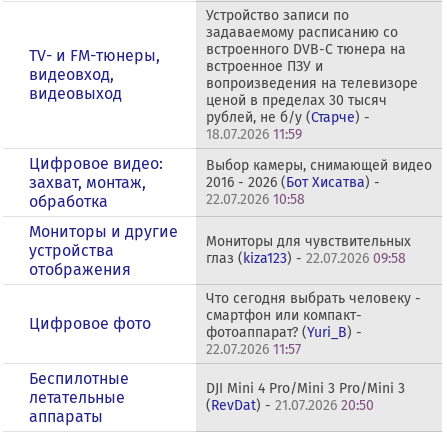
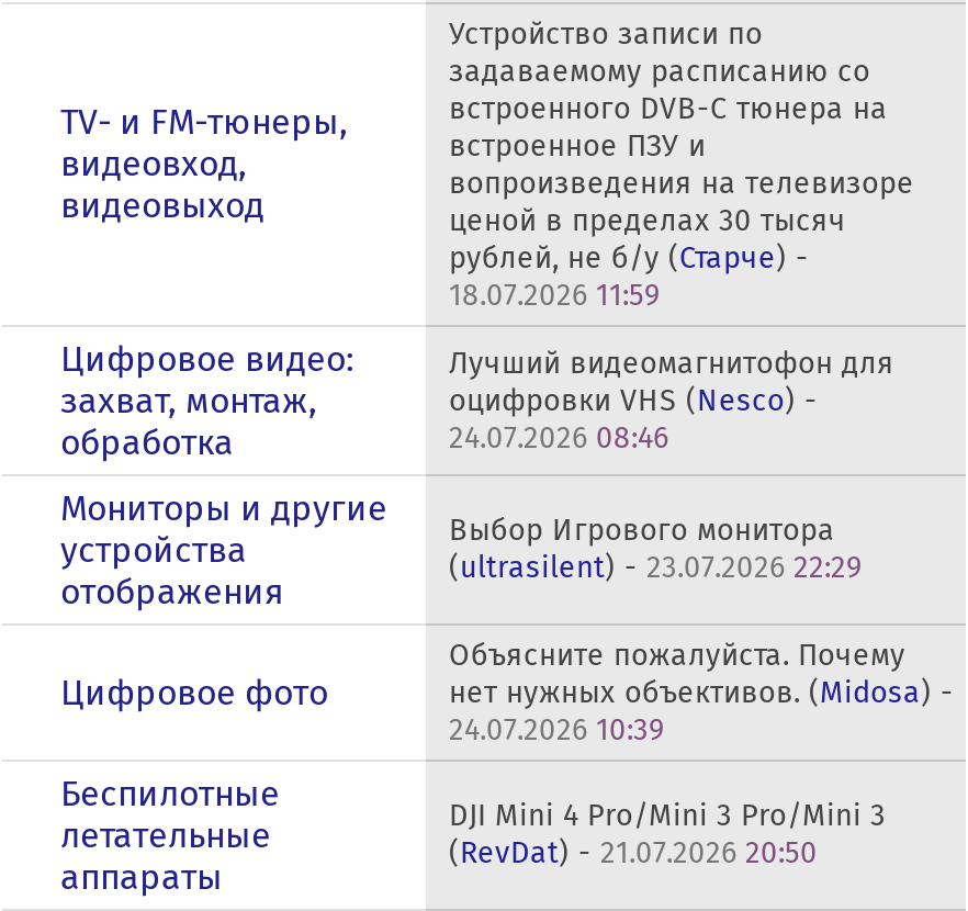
- Выбор камеры, снимающей видео
- 2016 - 2026 (Бот Хисатва) -
- 22.07.2026 10:58
+ Лучший видеомагнитофон для
+ оцифровки VHS (Nesco) -
+ 24.07.2026 08:46

- Мониторы для чувствительных
- глаз (kiza123) - 22.07.2026 09:58
+ Выбор Игрового монитора
+ (ultrasilent) - 23.07.2026 22:29

- Что сегодня выбрать человеку -
- смартфон или компакт-
- фотоаппарат? (Yuri_B) -
- 22.07.2026 11:57
+ Объясните пожалуйста. Почему
+ нет нужных объективов. (Midosa) -
+ 24.07.2026 10:39
